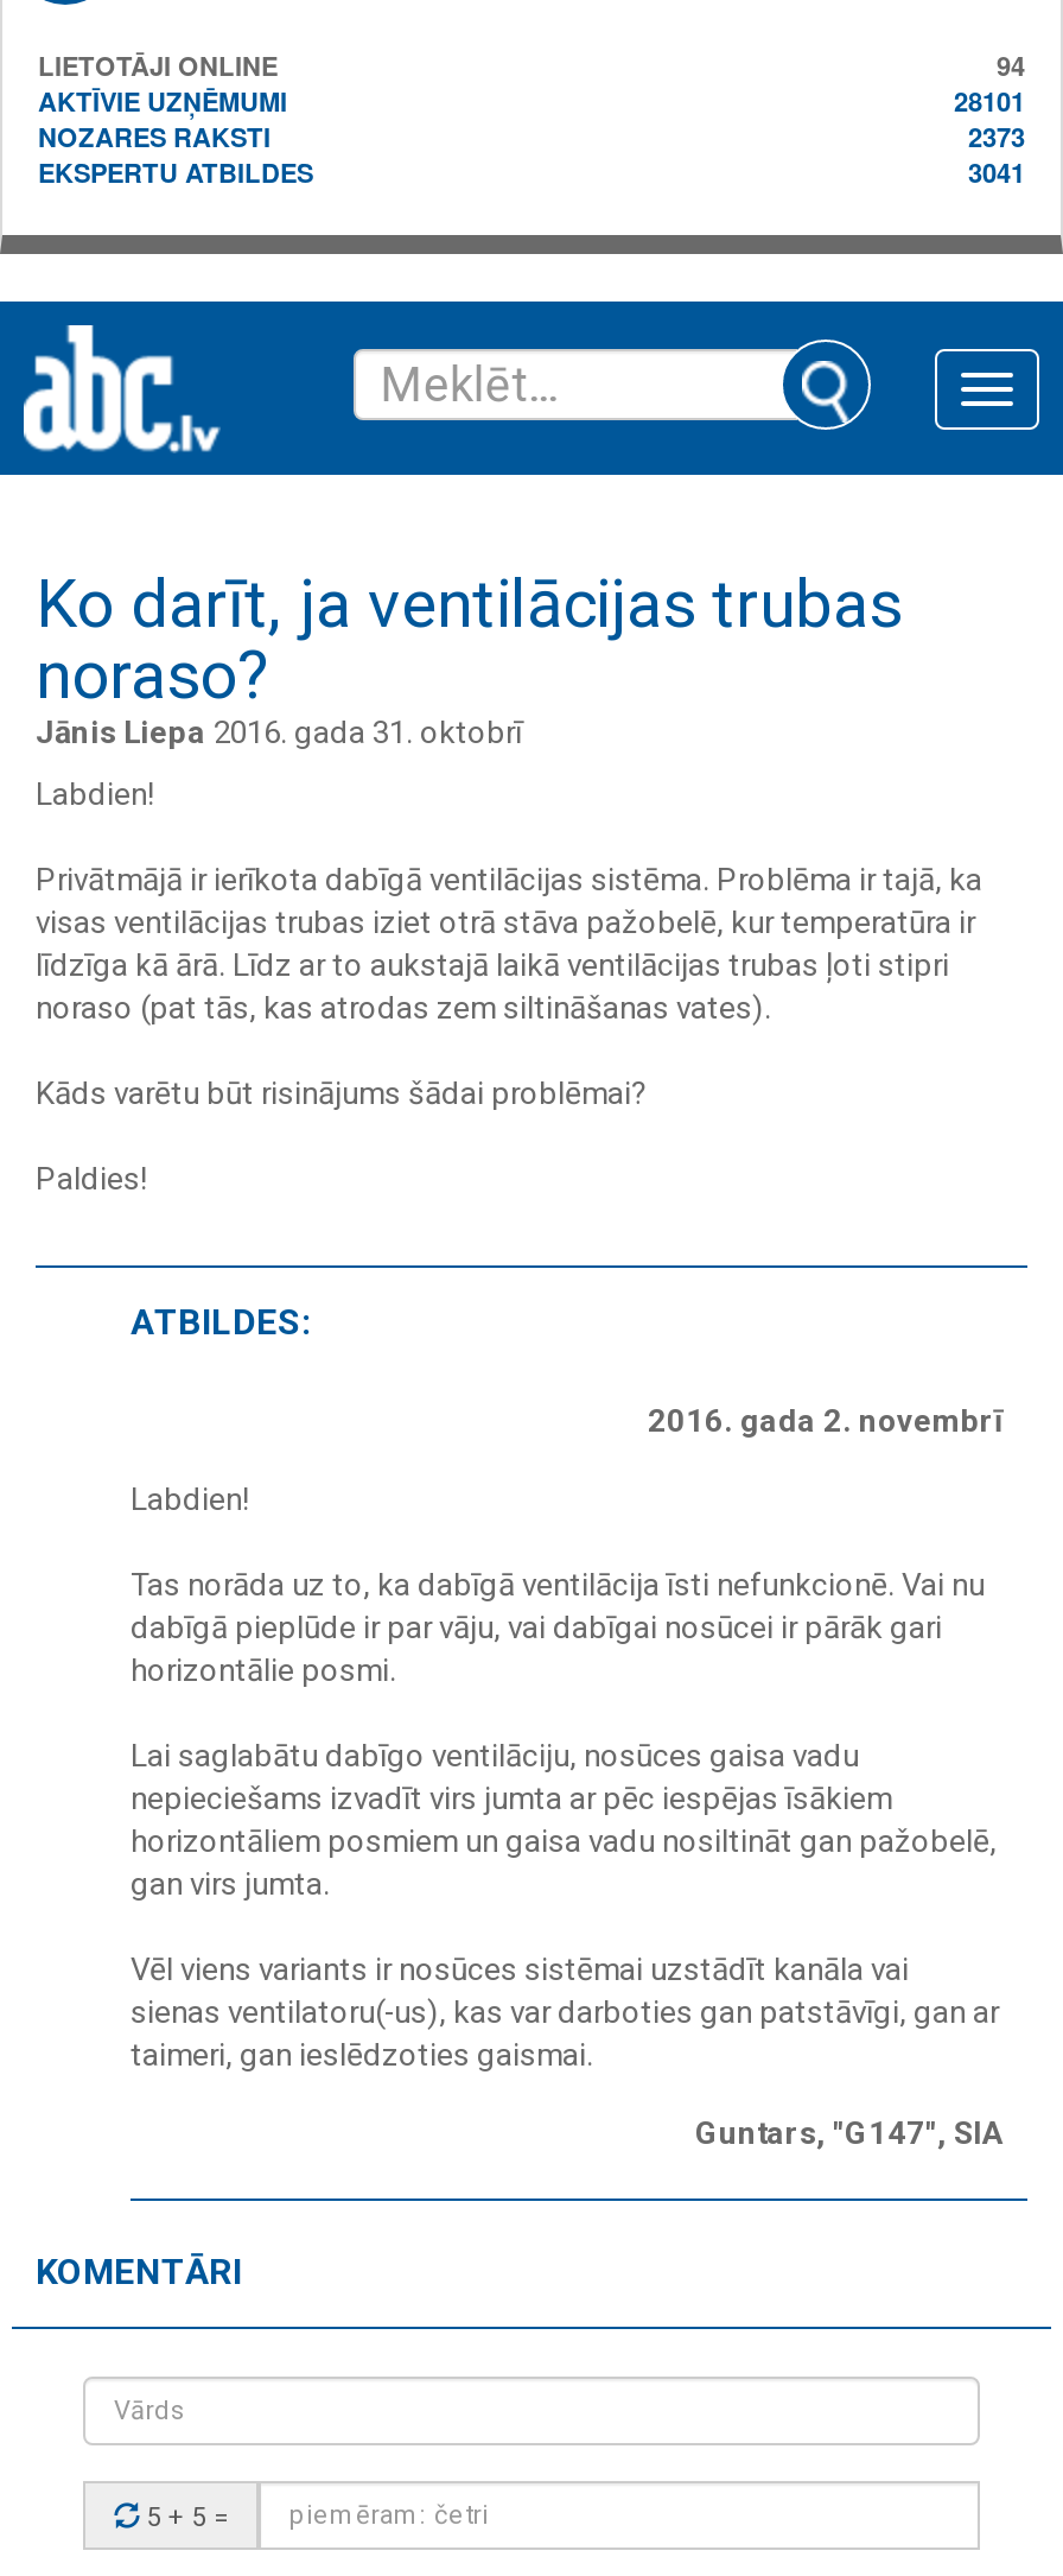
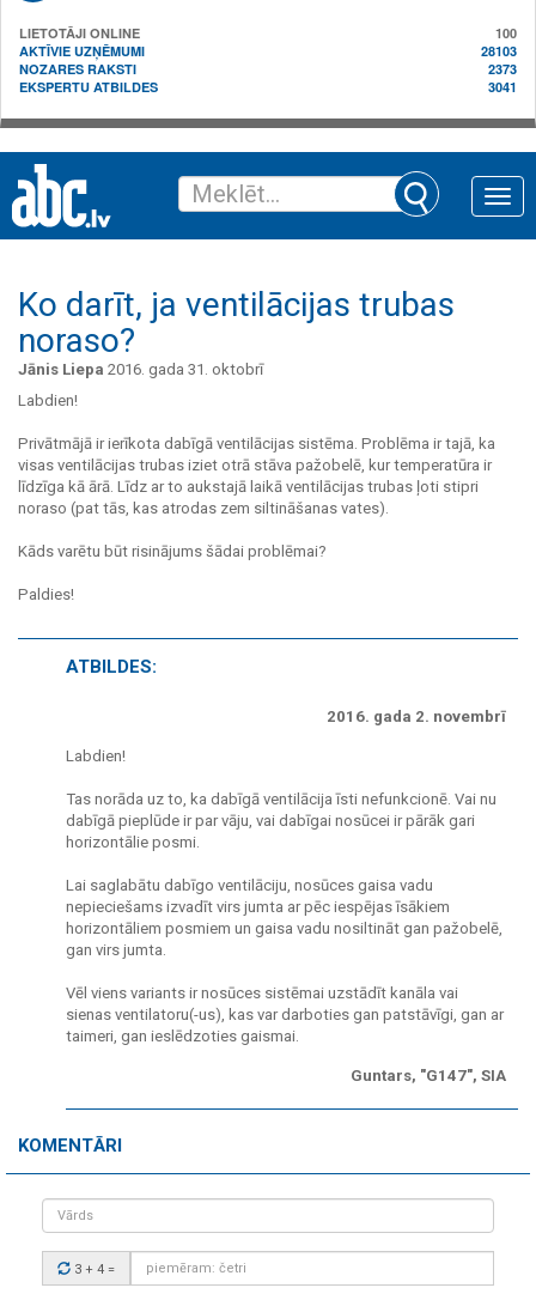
- 94
+ 100

- 28101
+ 28103

- 5 + 5 =
+ 3 + 4 =
